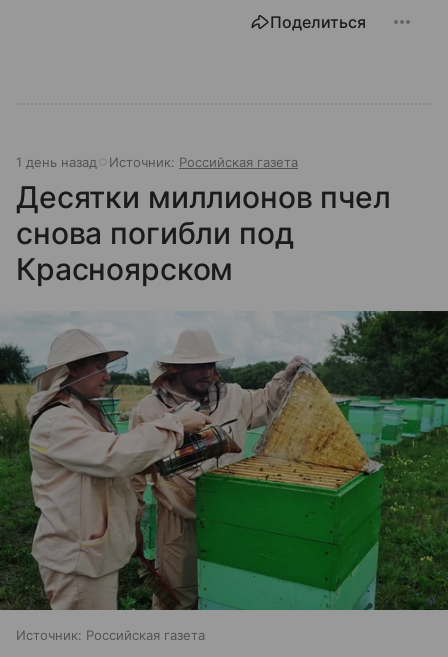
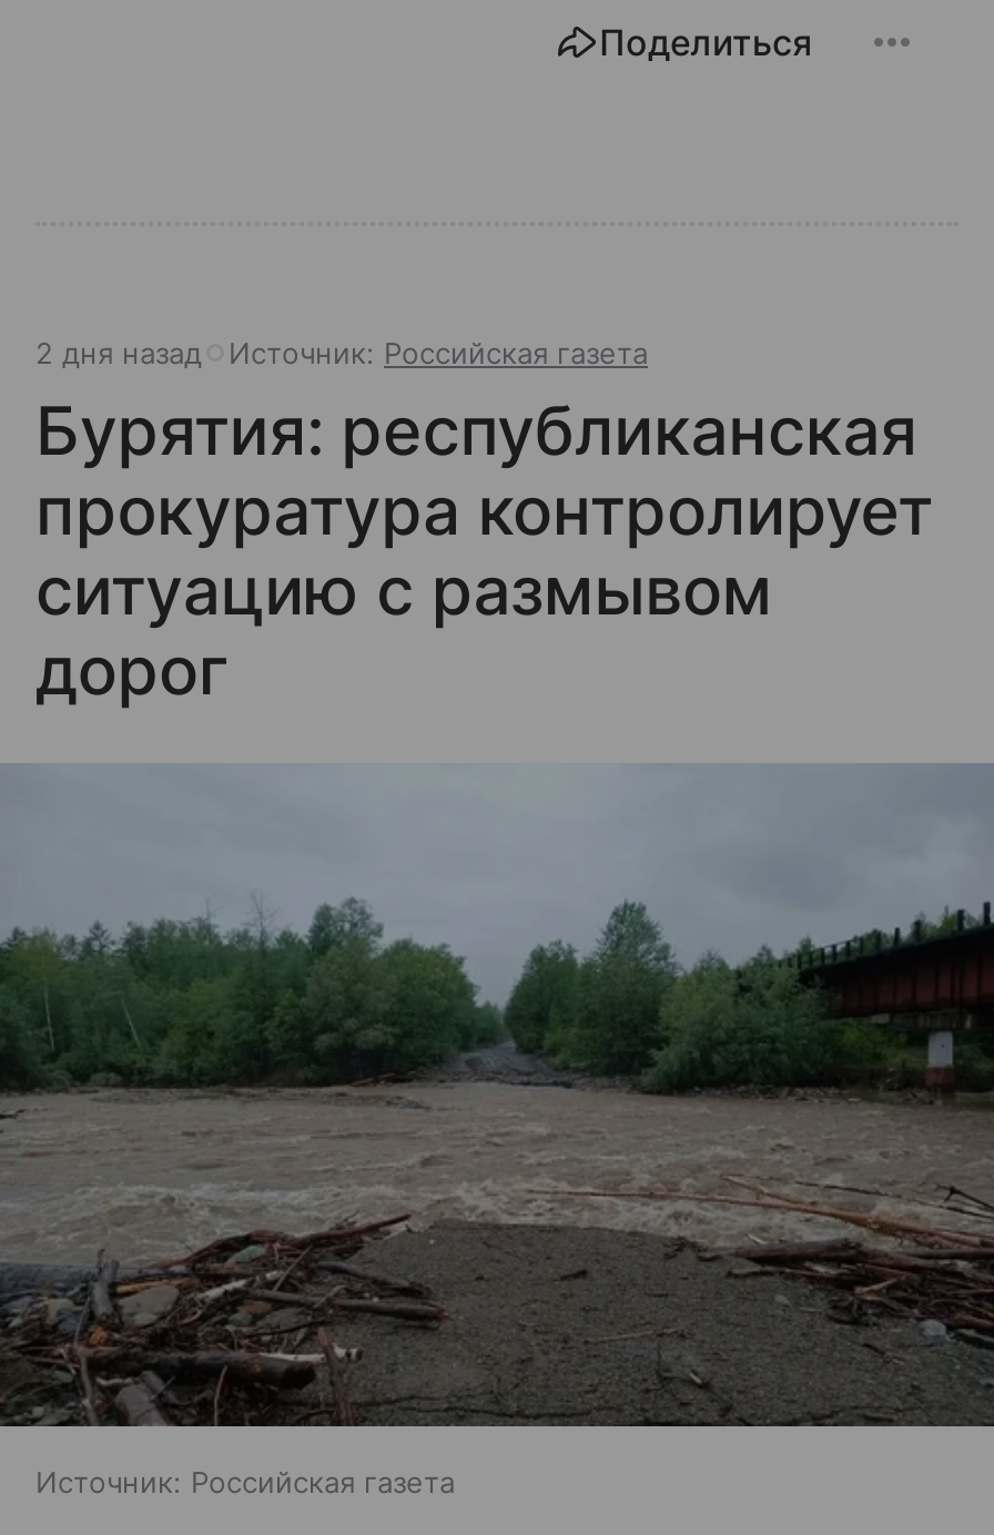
- 1 день назад Источник: Российская газета
+ 2 дня назад Источник: Российская газета

- Десятки миллионов пчел
- снова погибли под
- Красноярском
+ Бурятия: республиканская
+ прокуратура контролирует
+ ситуацию с размывом
+ дорог

- [image]
+ [image]
